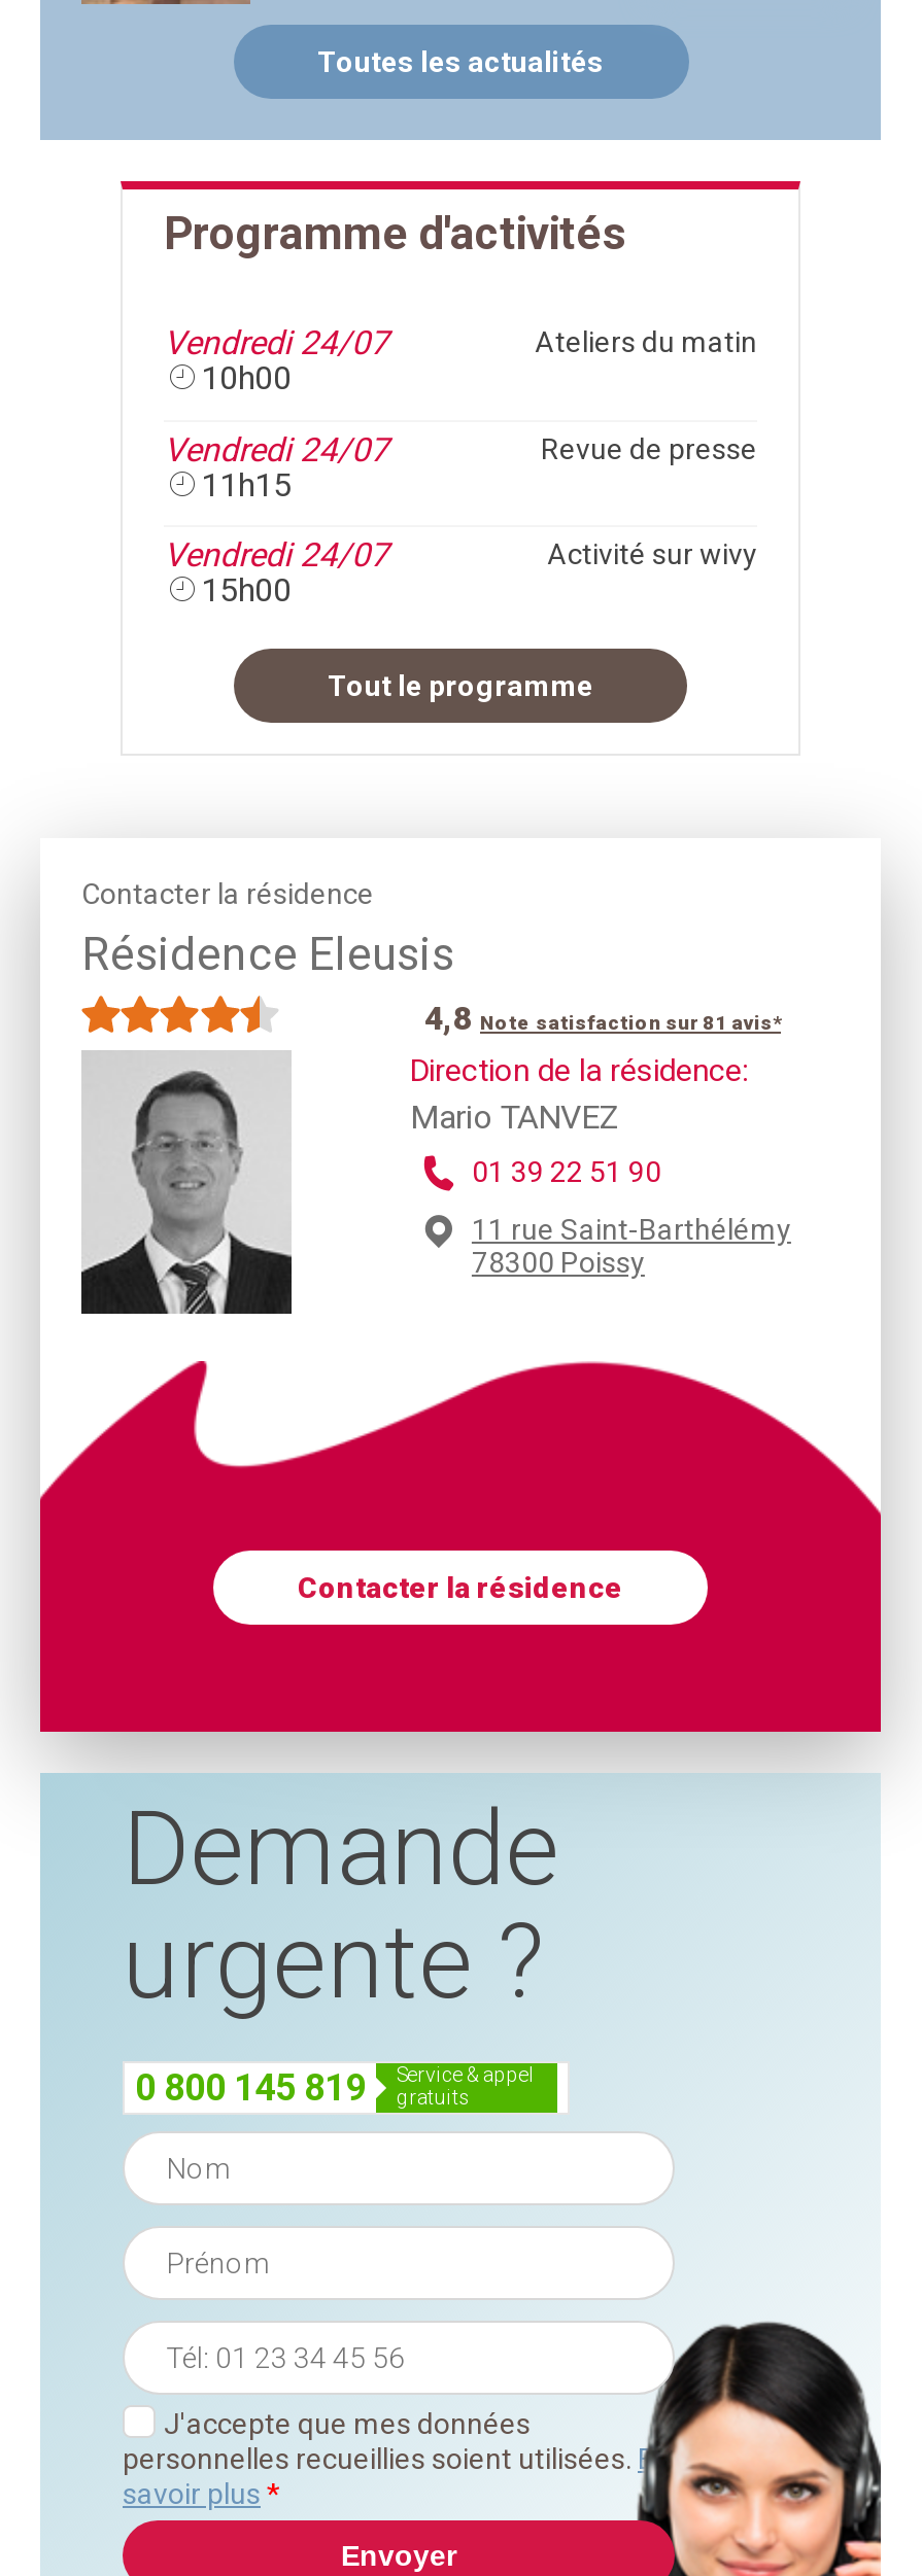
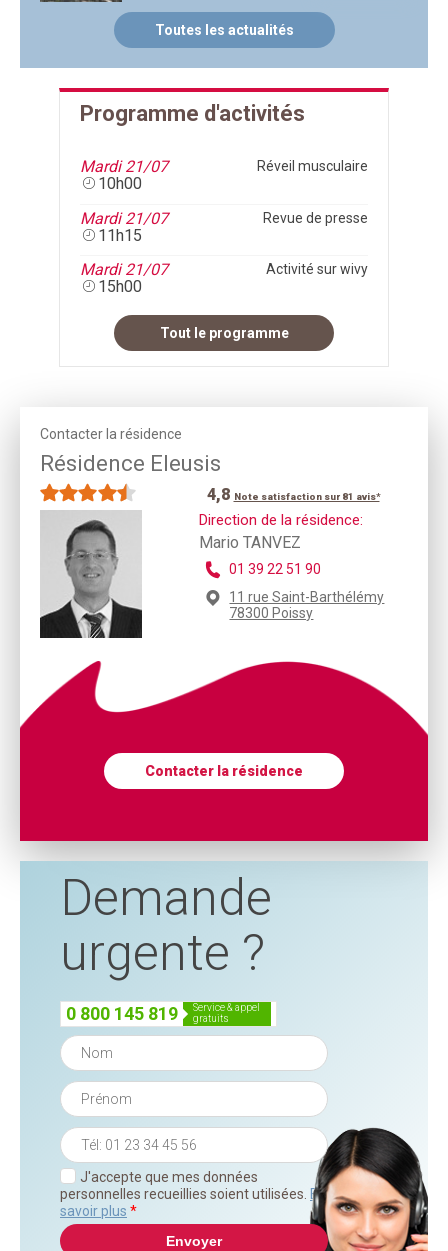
- Vendredi 24/07
+ Mardi 21/07

- Ateliers du matin
+ Réveil musculaire

- Vendredi 24/07
+ Mardi 21/07

- Vendredi 24/07
+ Mardi 21/07
